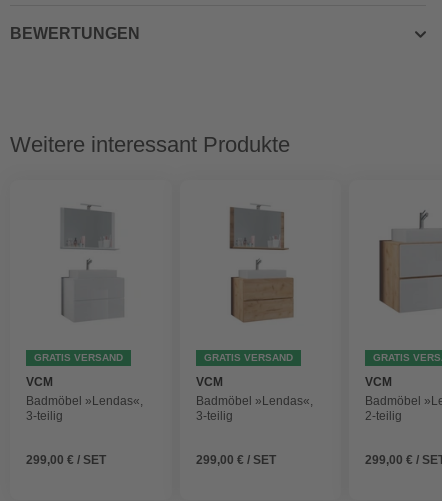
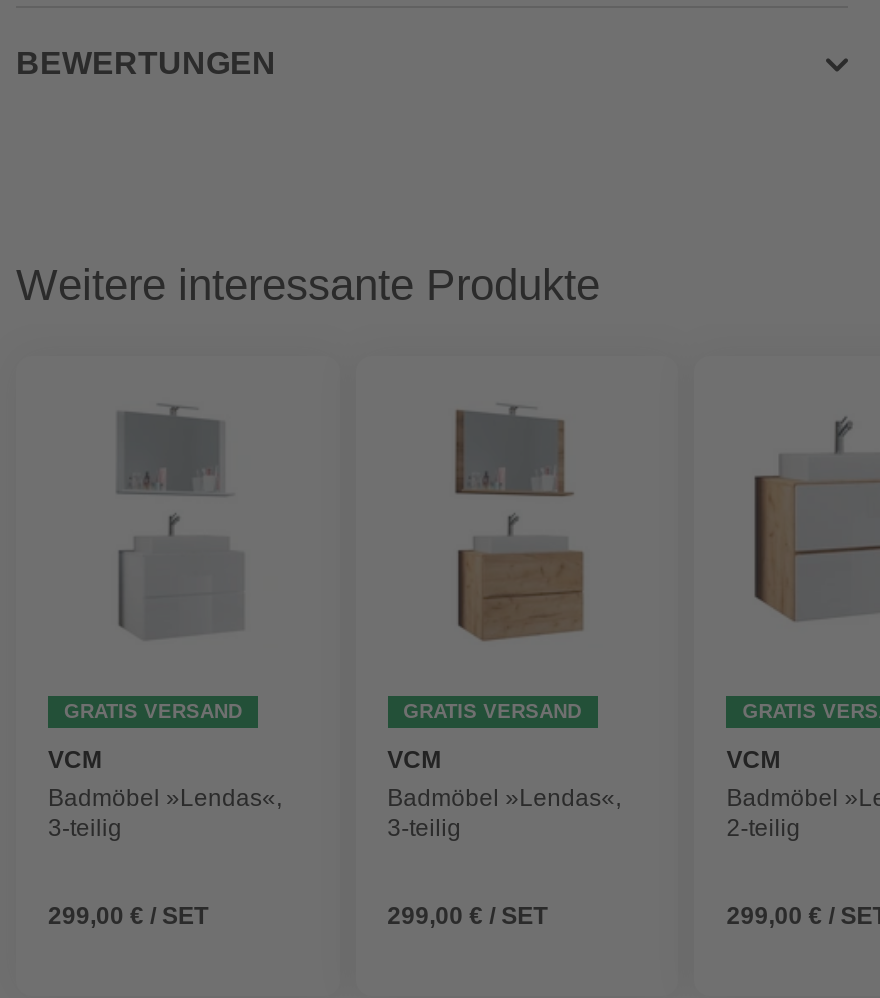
- Weitere interessant Produkte
+ Weitere interessante Produkte
